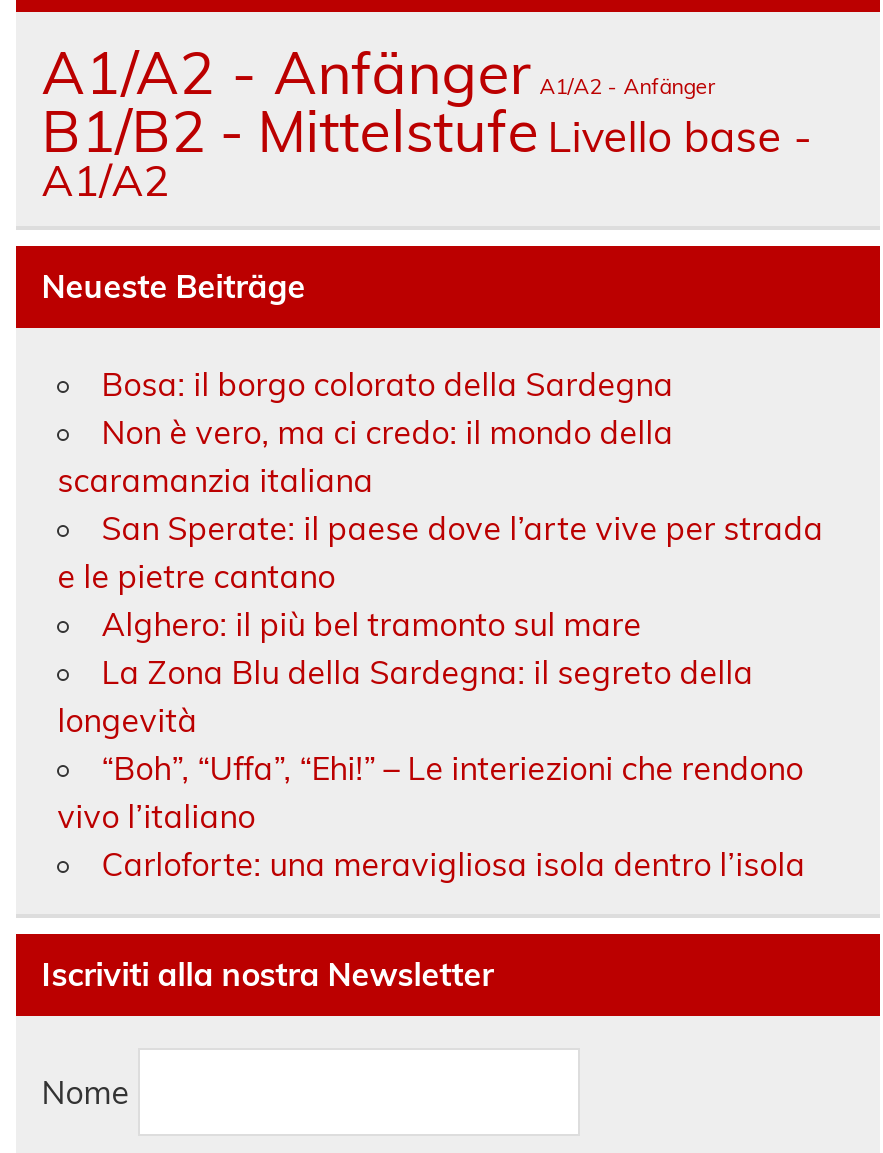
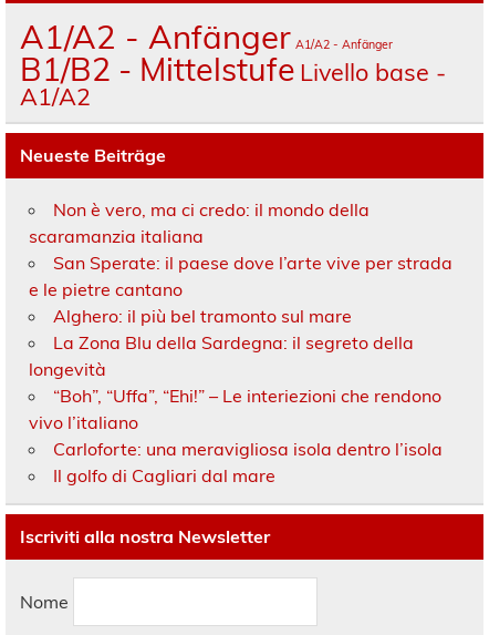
- Bosa: il borgo colorato della Sardegna

moved up: Non è vero, ma ci credo: il mondo della | scaramanzia italiana | San Sperate: il paese dove l’arte vive per strada | ... | vivo l’italiano | Carloforte: una meravigliosa isola dentro l’isola

+ Il golfo di Cagliari dal mare
